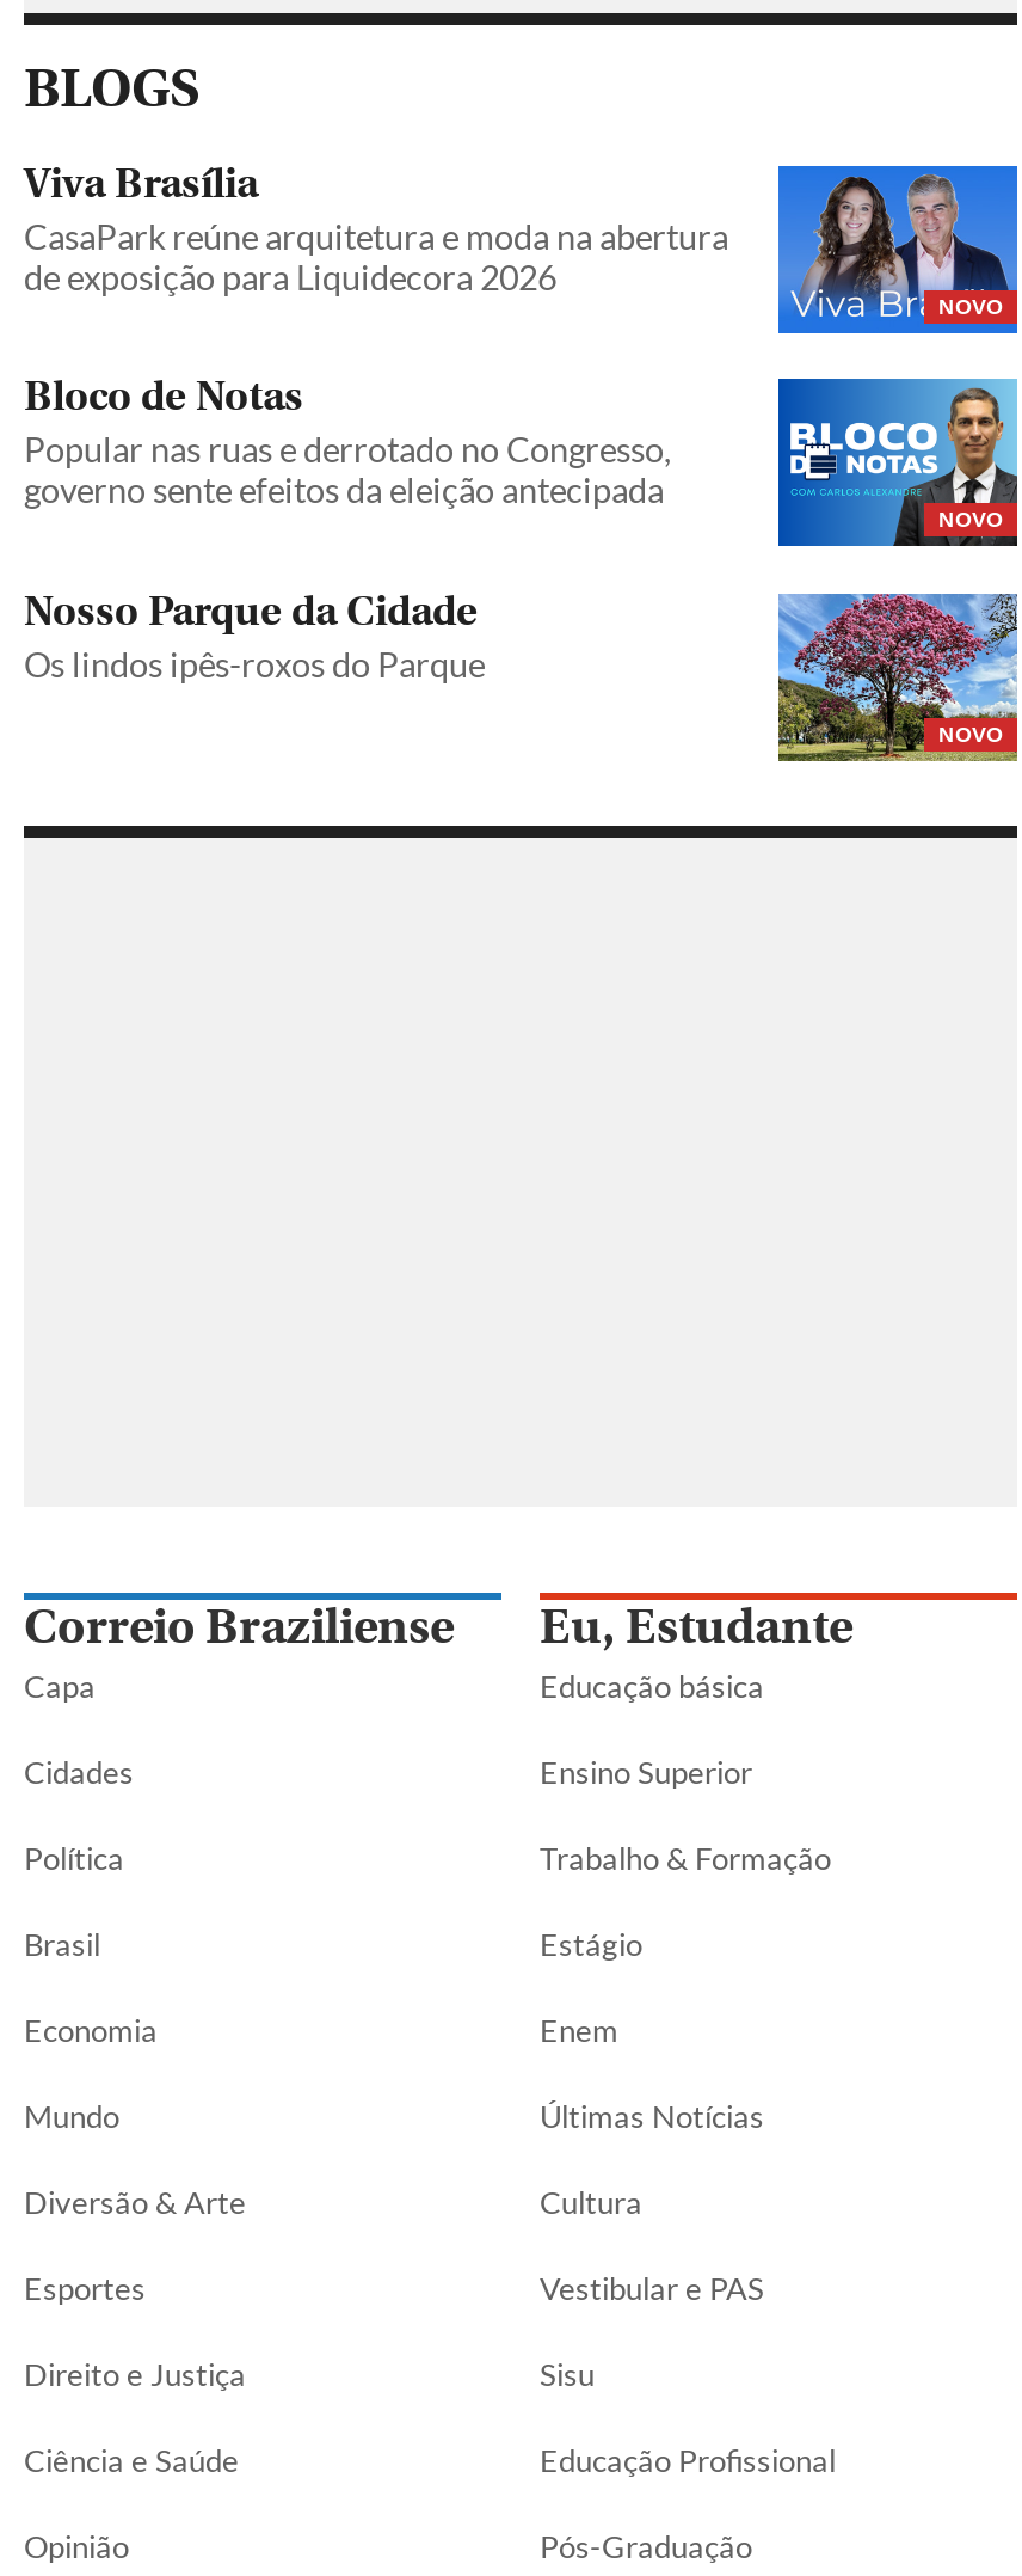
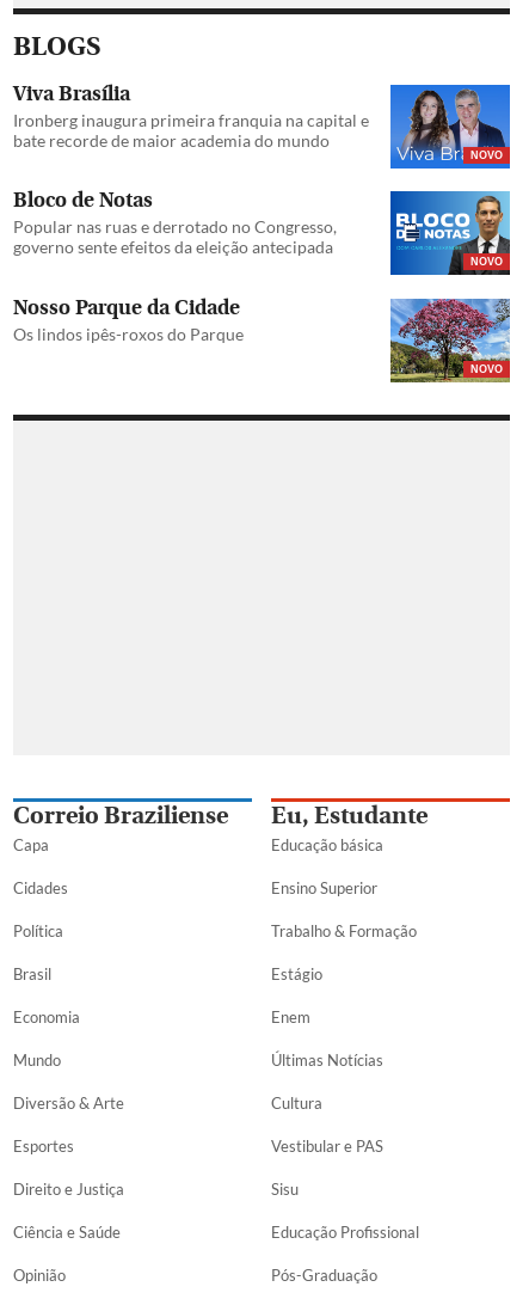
- CasaPark reúne arquitetura e moda na abertura
- de exposição para Liquidecora 2026
+ Ironberg inaugura primeira franquia na capital e
+ bate recorde de maior academia do mundo
